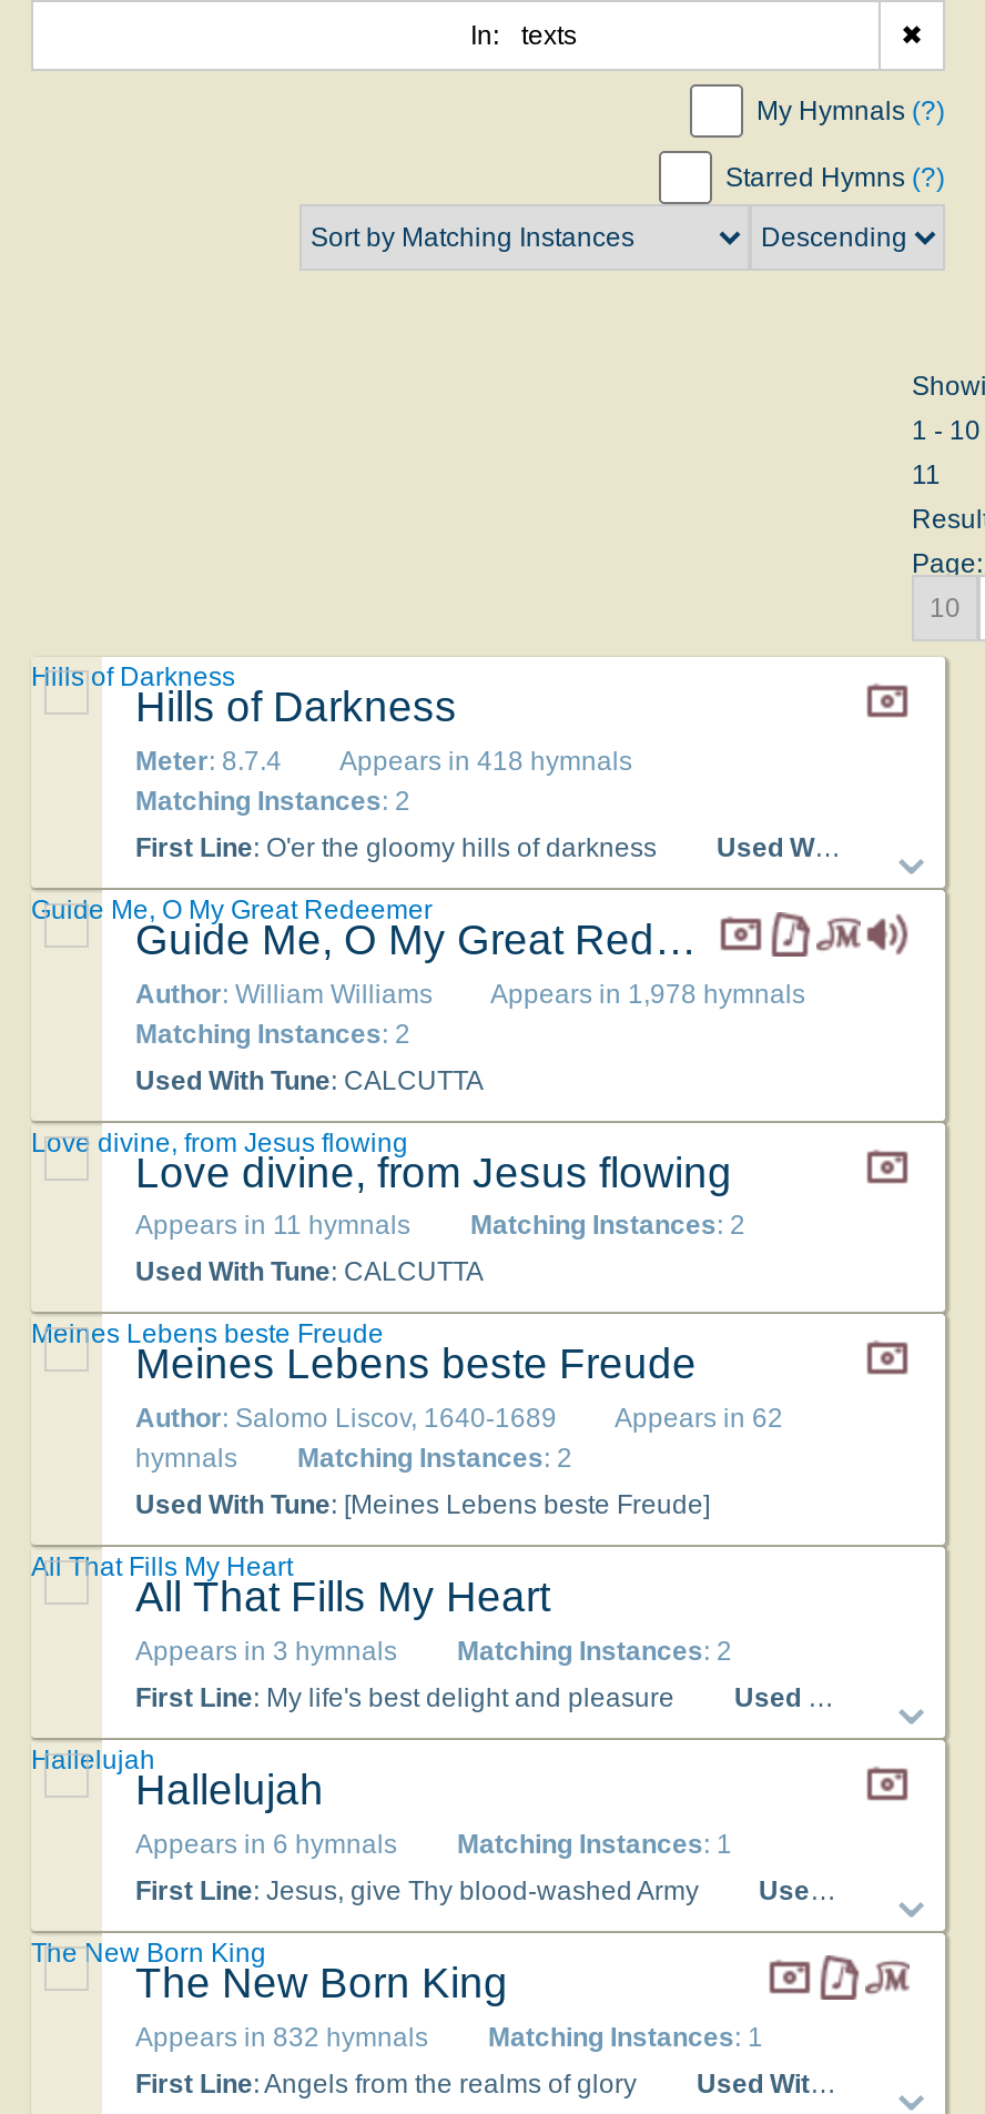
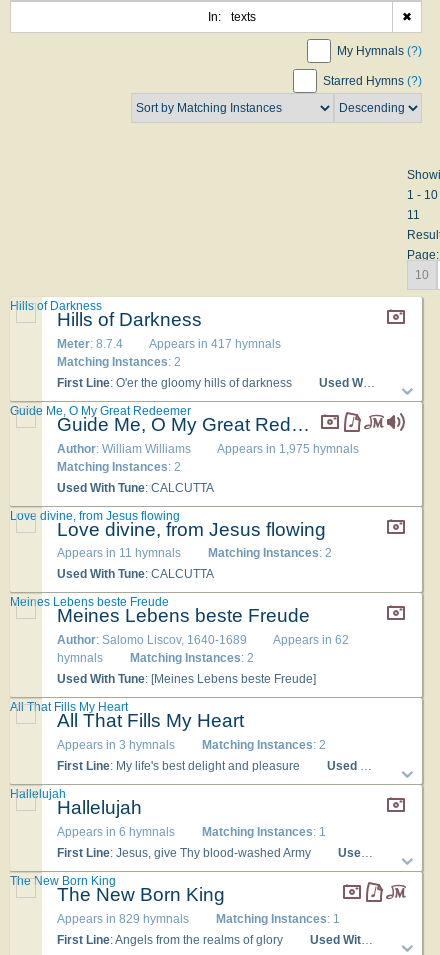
- Appears in 418 hymnals
+ Appears in 417 hymnals

- Appears in 1,978 hymnals
+ Appears in 1,975 hymnals

- Appears in 832 hymnals
+ Appears in 829 hymnals
